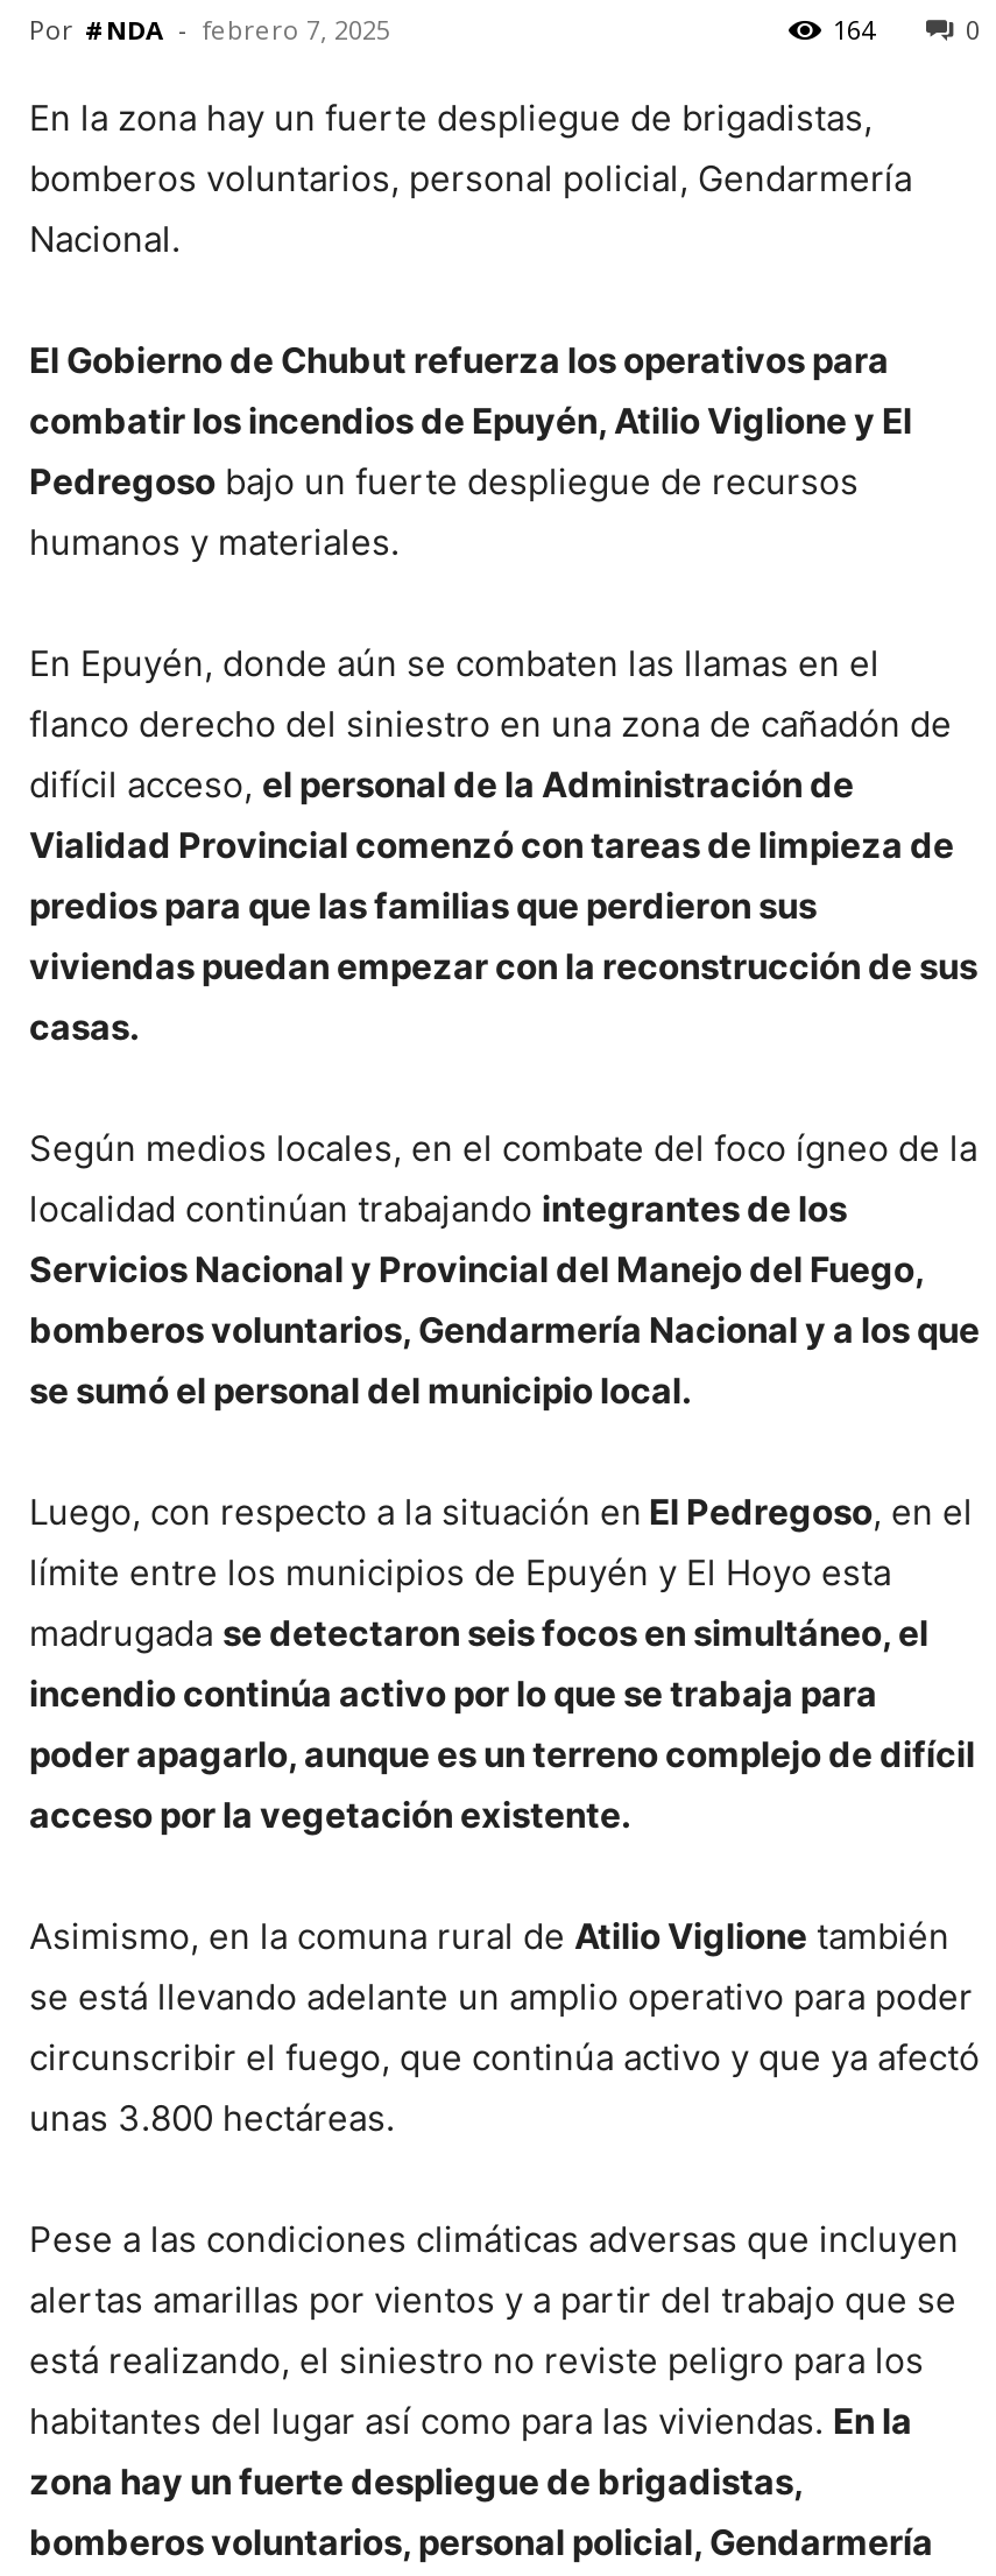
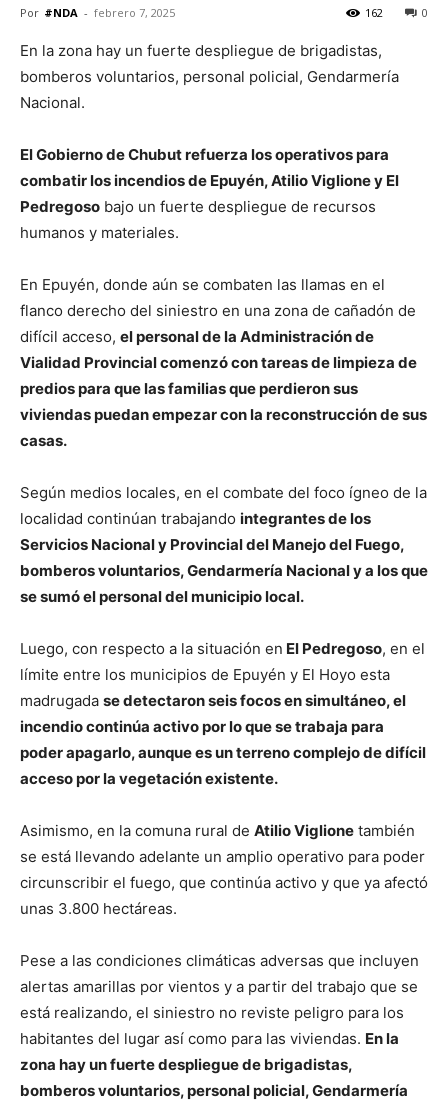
- 164
+ 162
